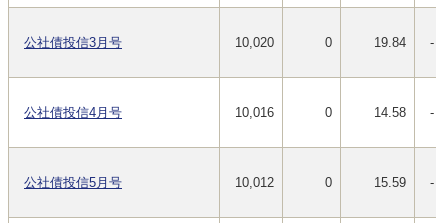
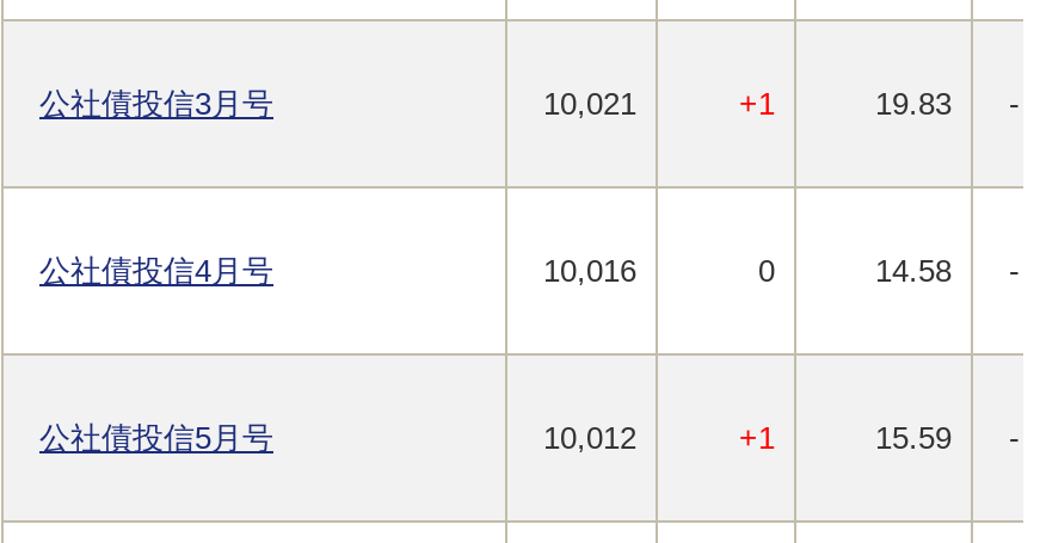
- 10,020
+ 10,021

- 0
+ +1

- 19.84
+ 19.83

- 0
+ +1
